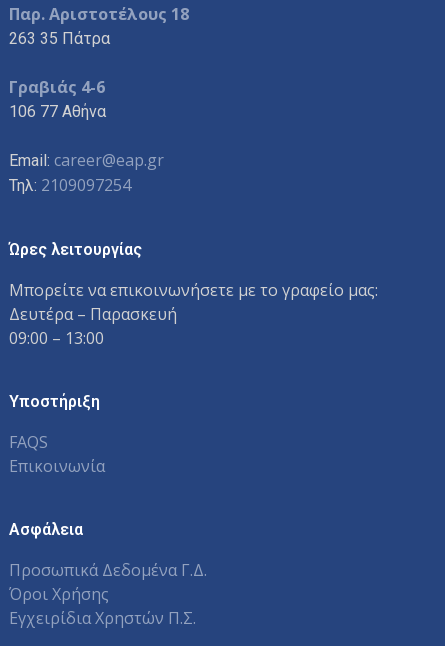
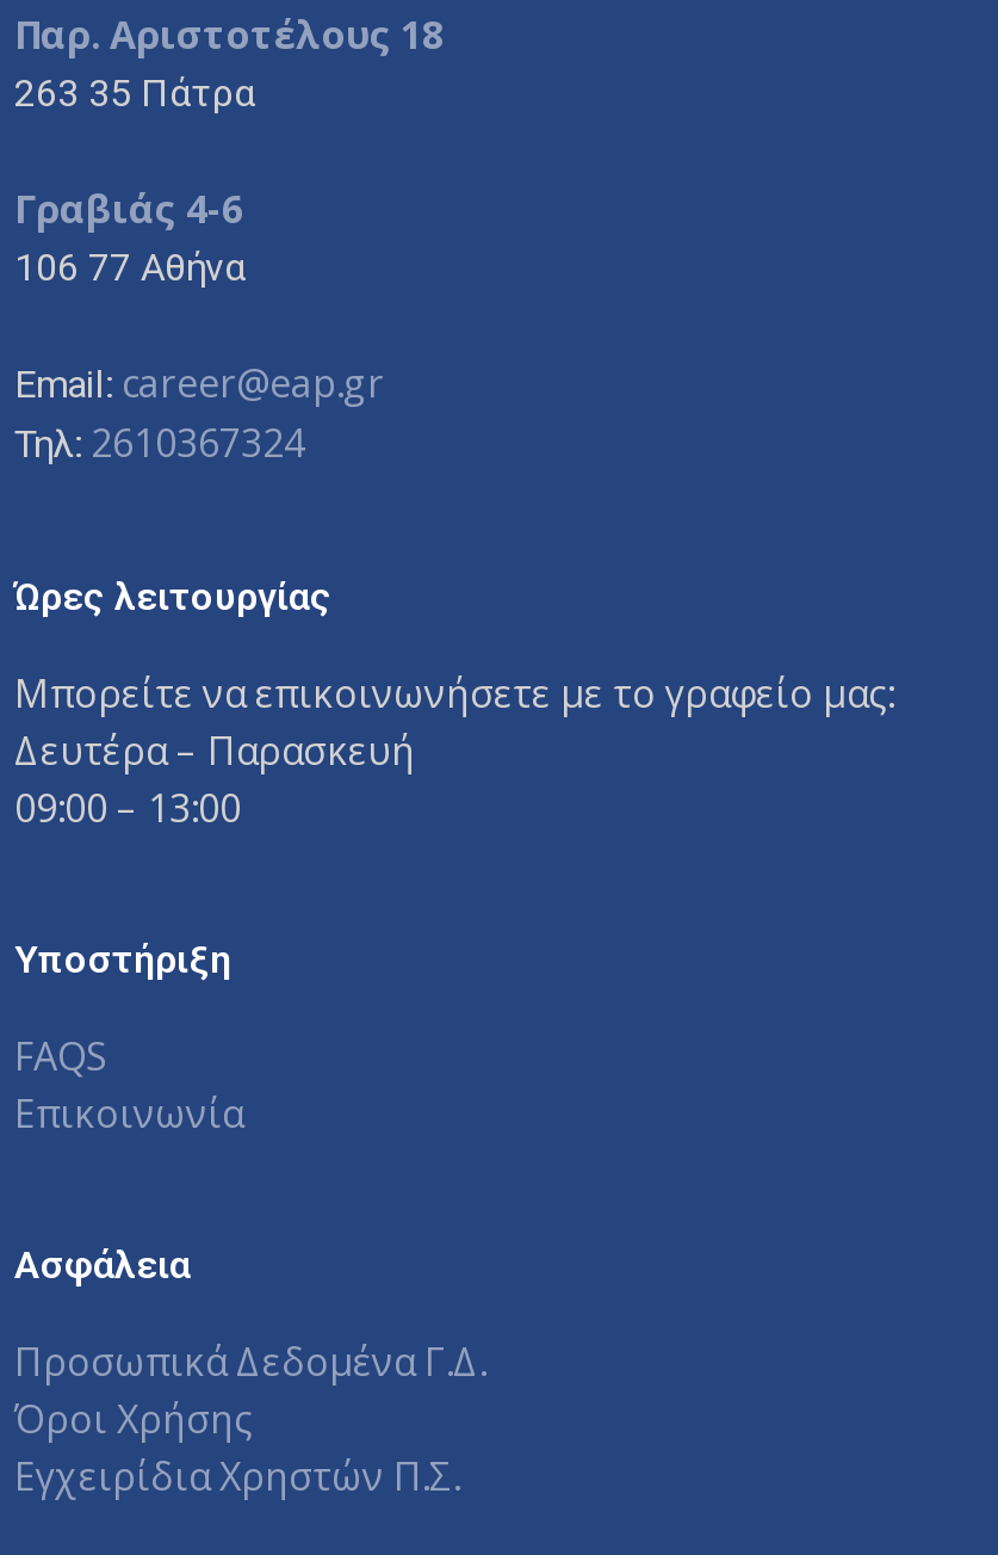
- Τηλ: 2109097254
+ Τηλ: 2610367324
